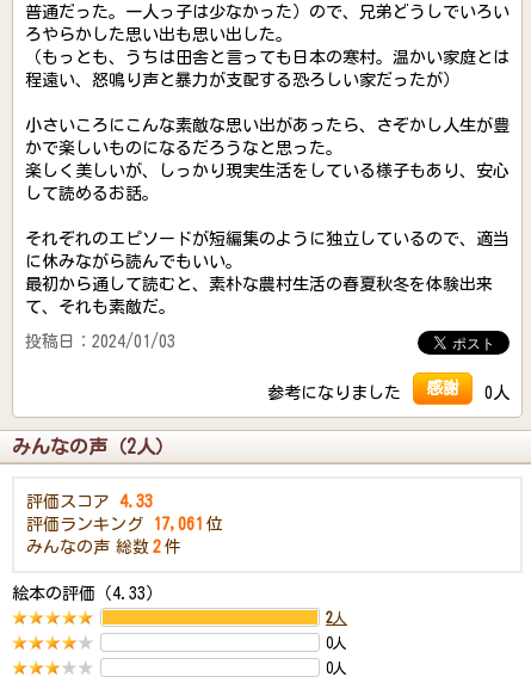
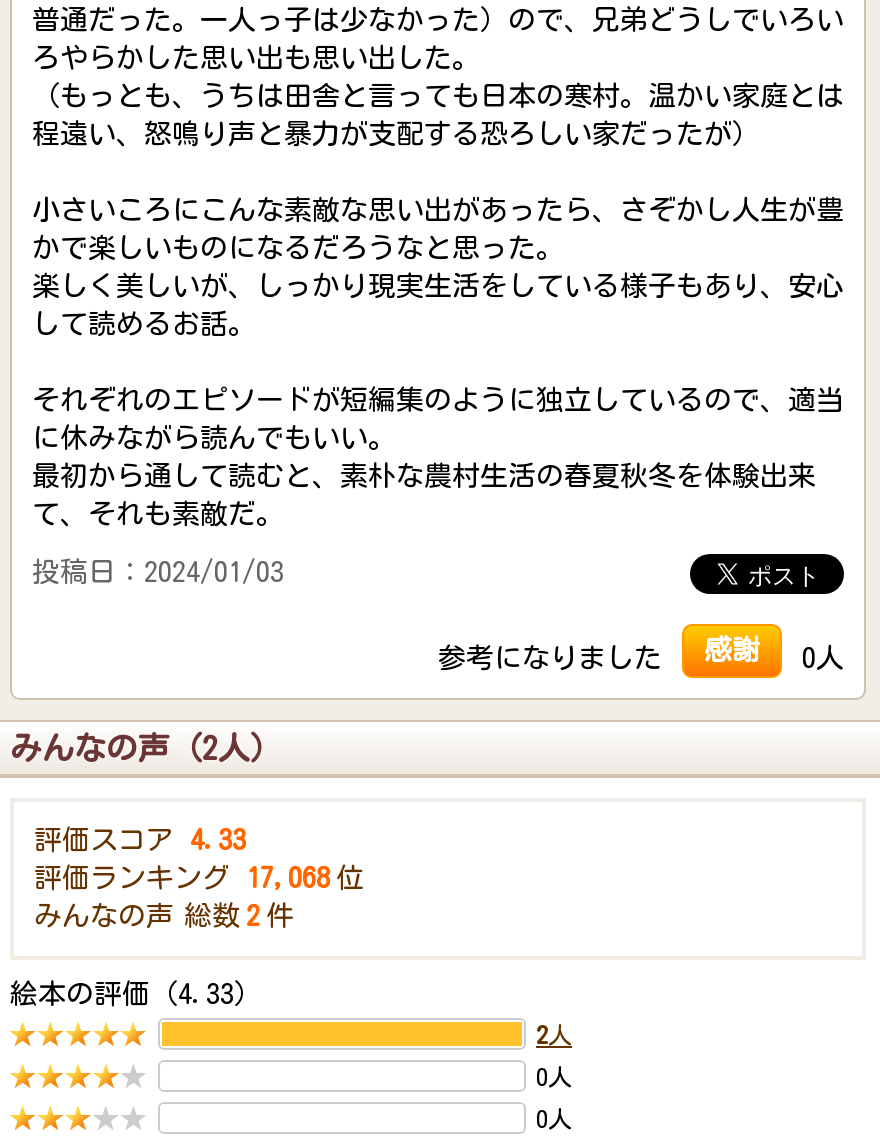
- 評価ランキング 17,061 位
+ 評価ランキング 17,068 位
